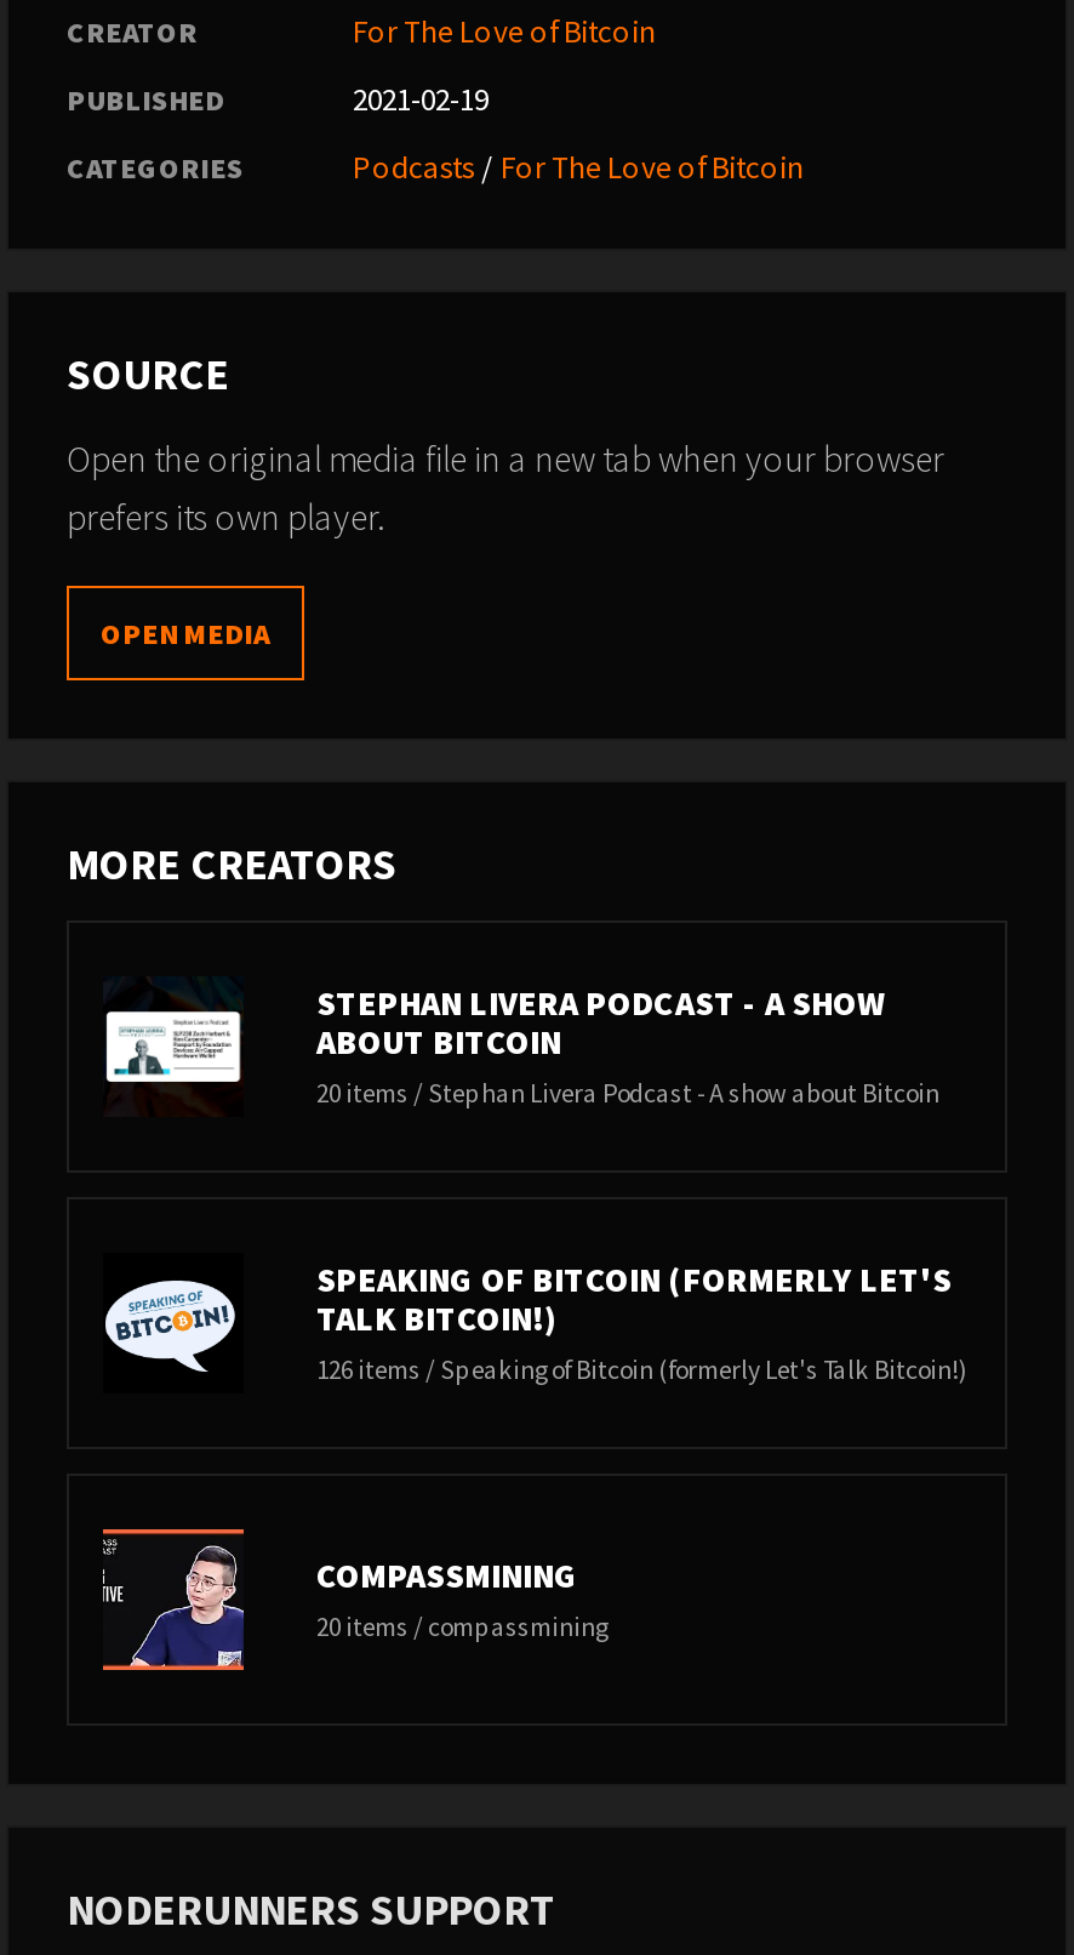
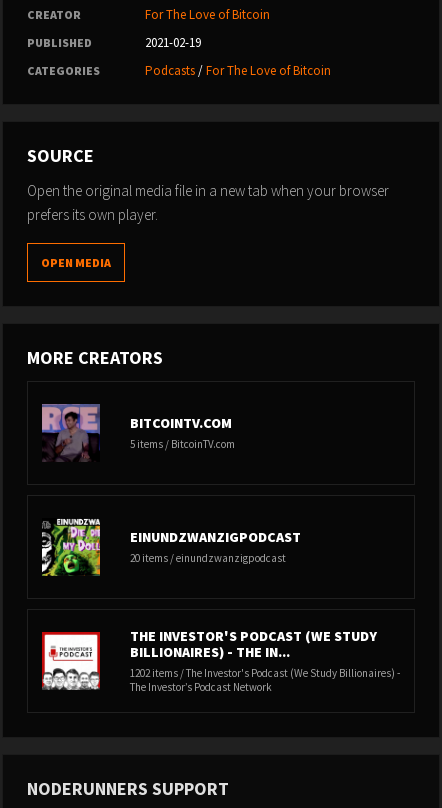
- [image]
- STEPHAN LIVERA PODCAST - A SHOW
- ABOUT BITCOIN
- 20 items / Stephan Livera Podcast - A show about Bitcoin
+ [image]
+ BITCOINTV.COM
+ 5 items / BitcoinTV.com

- [image]
- SPEAKING OF BITCOIN (FORMERLY LET'S
- TALK BITCOIN!)
- 126 items / Speaking of Bitcoin (formerly Let's Talk Bitcoin!)
+ [image]
+ EINUNDZWANZIGPODCAST
+ 20 items / einundzwanzigpodcast

- [image]
- COMPASSMINING
- 20 items / compassmining
+ [image]
+ THE INVESTOR'S PODCAST (WE STUDY
+ BILLIONAIRES) - THE IN...
+ 1202 items / The Investor's Podcast (We Study Billionaires) -
+ The Investor’s Podcast Network
